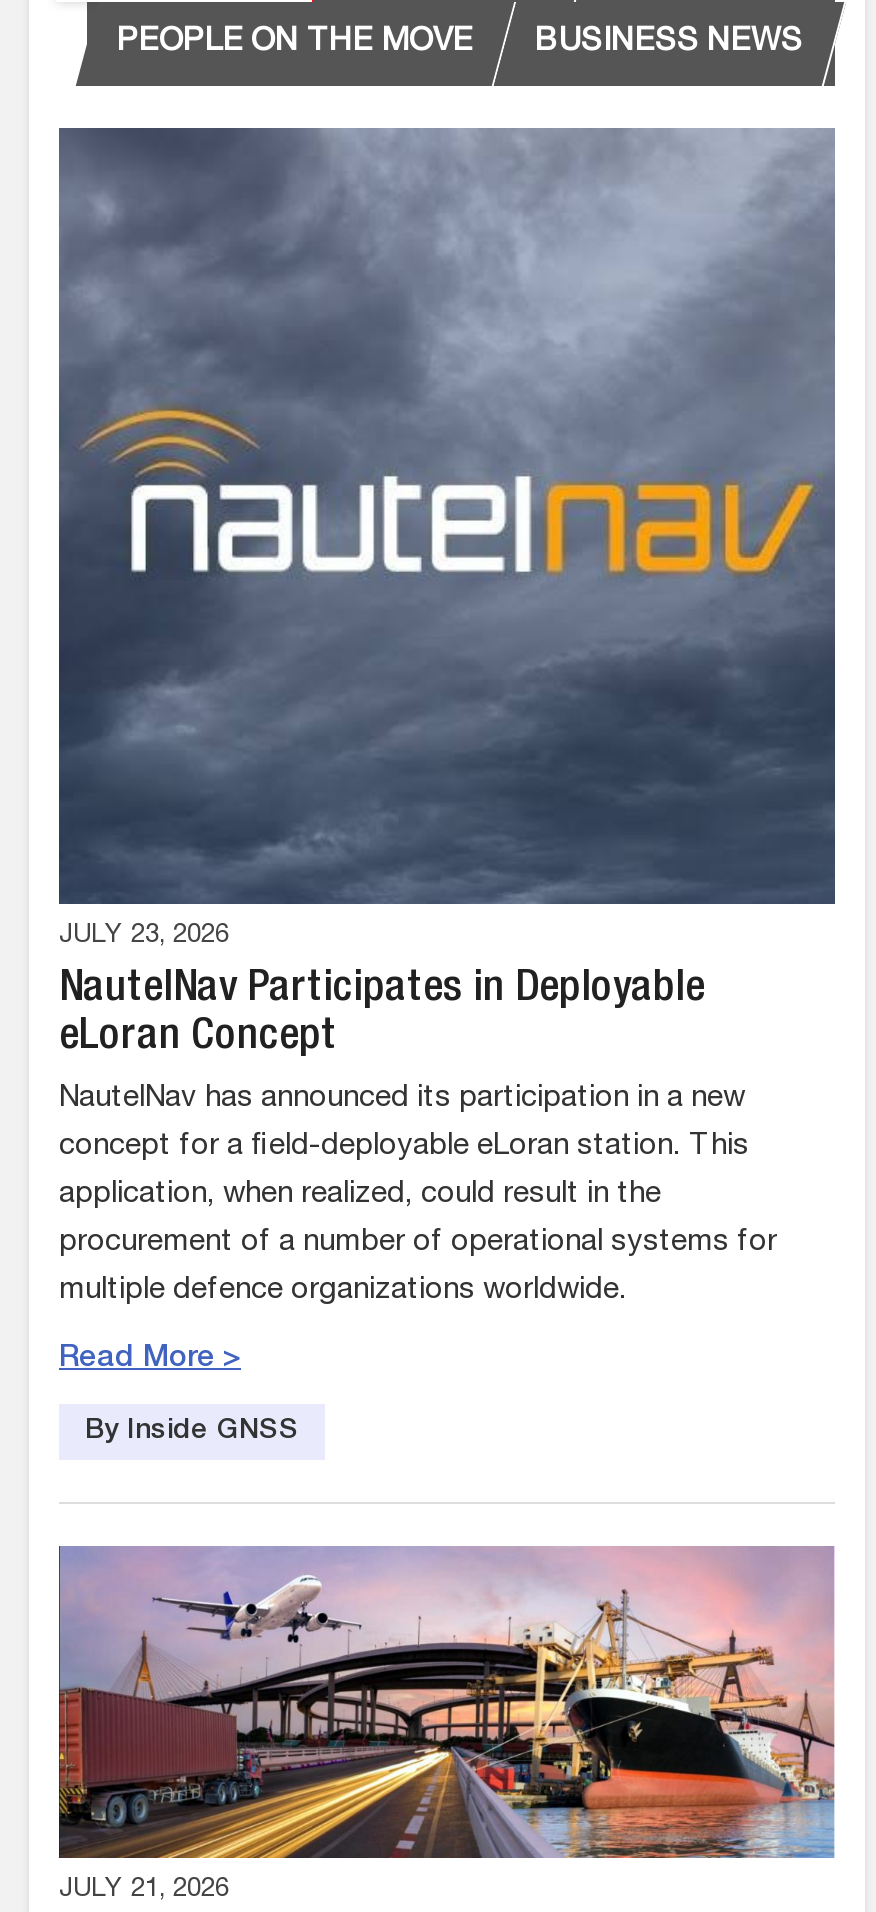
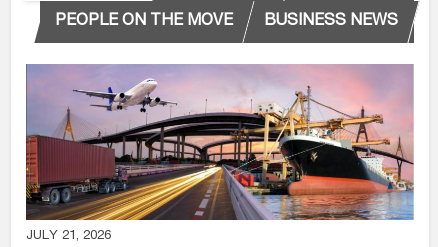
- [image]
- JULY 23, 2026
- NautelNav Participates in Deployable
- eLoran Concept
- NautelNav has announced its participation in a new
- concept for a field-deployable eLoran station. This
- application, when realized, could result in the
- procurement of a number of operational systems for
- multiple defence organizations worldwide.
- Read More >
- By Inside GNSS
